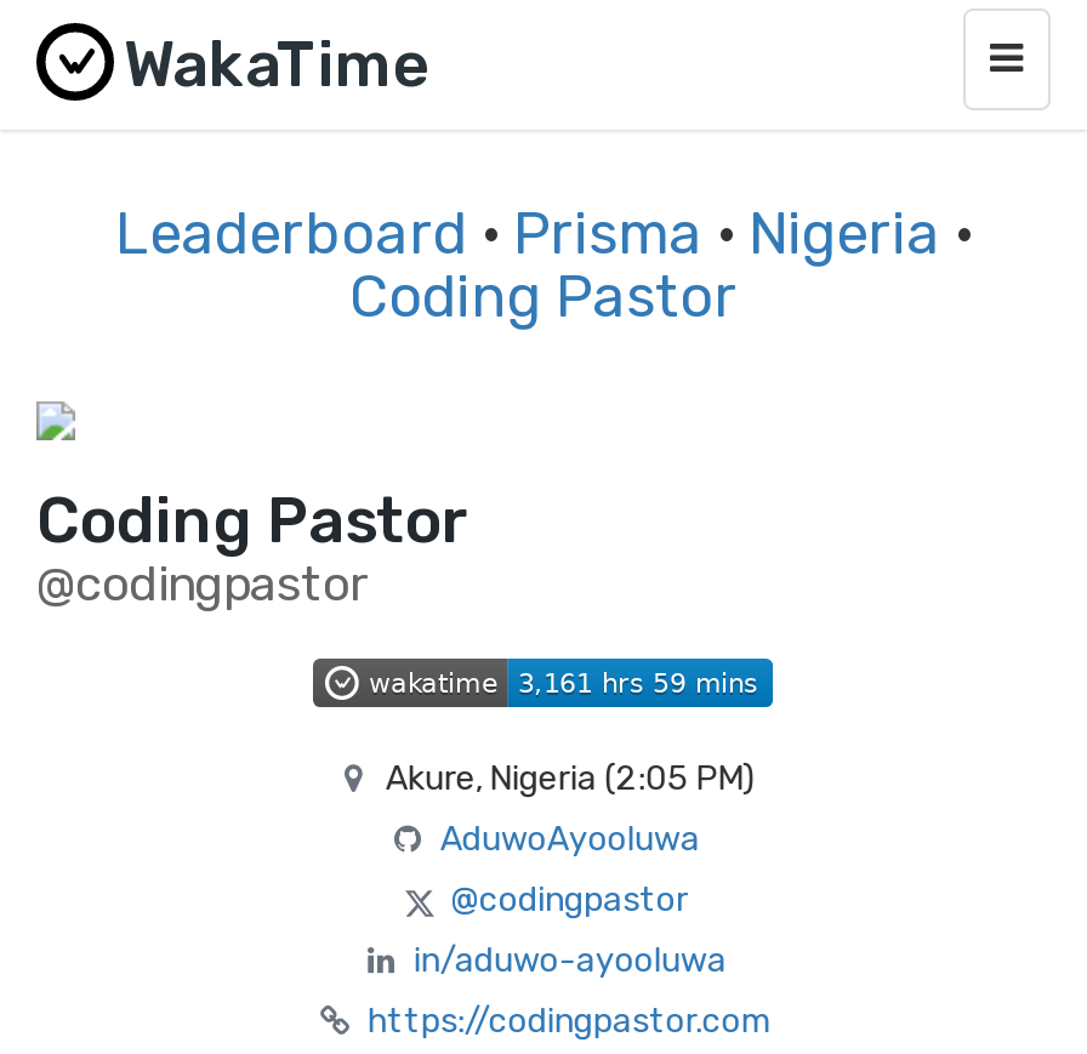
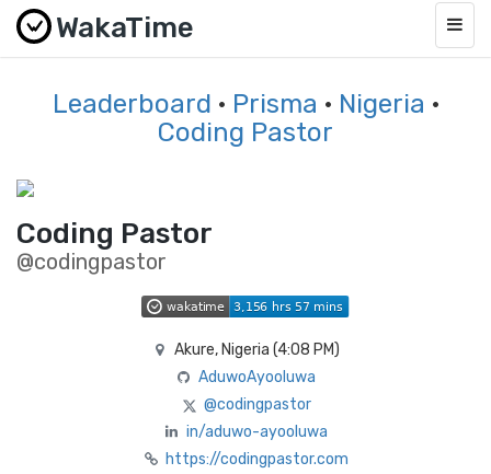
- Akure, Nigeria (2:05 PM)
+ Akure, Nigeria (4:08 PM)
